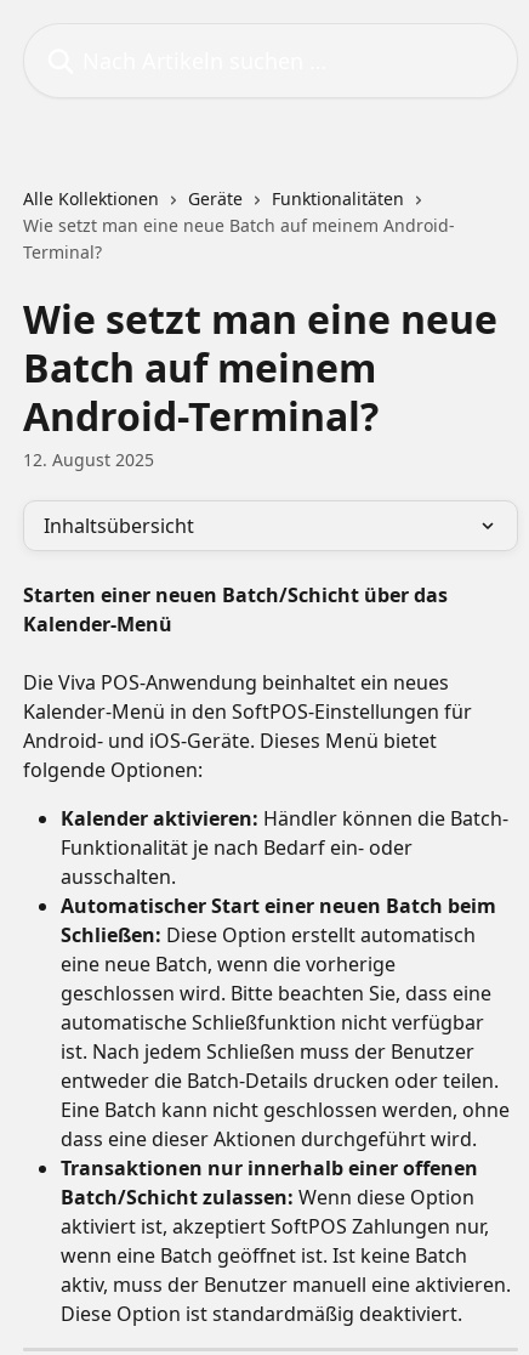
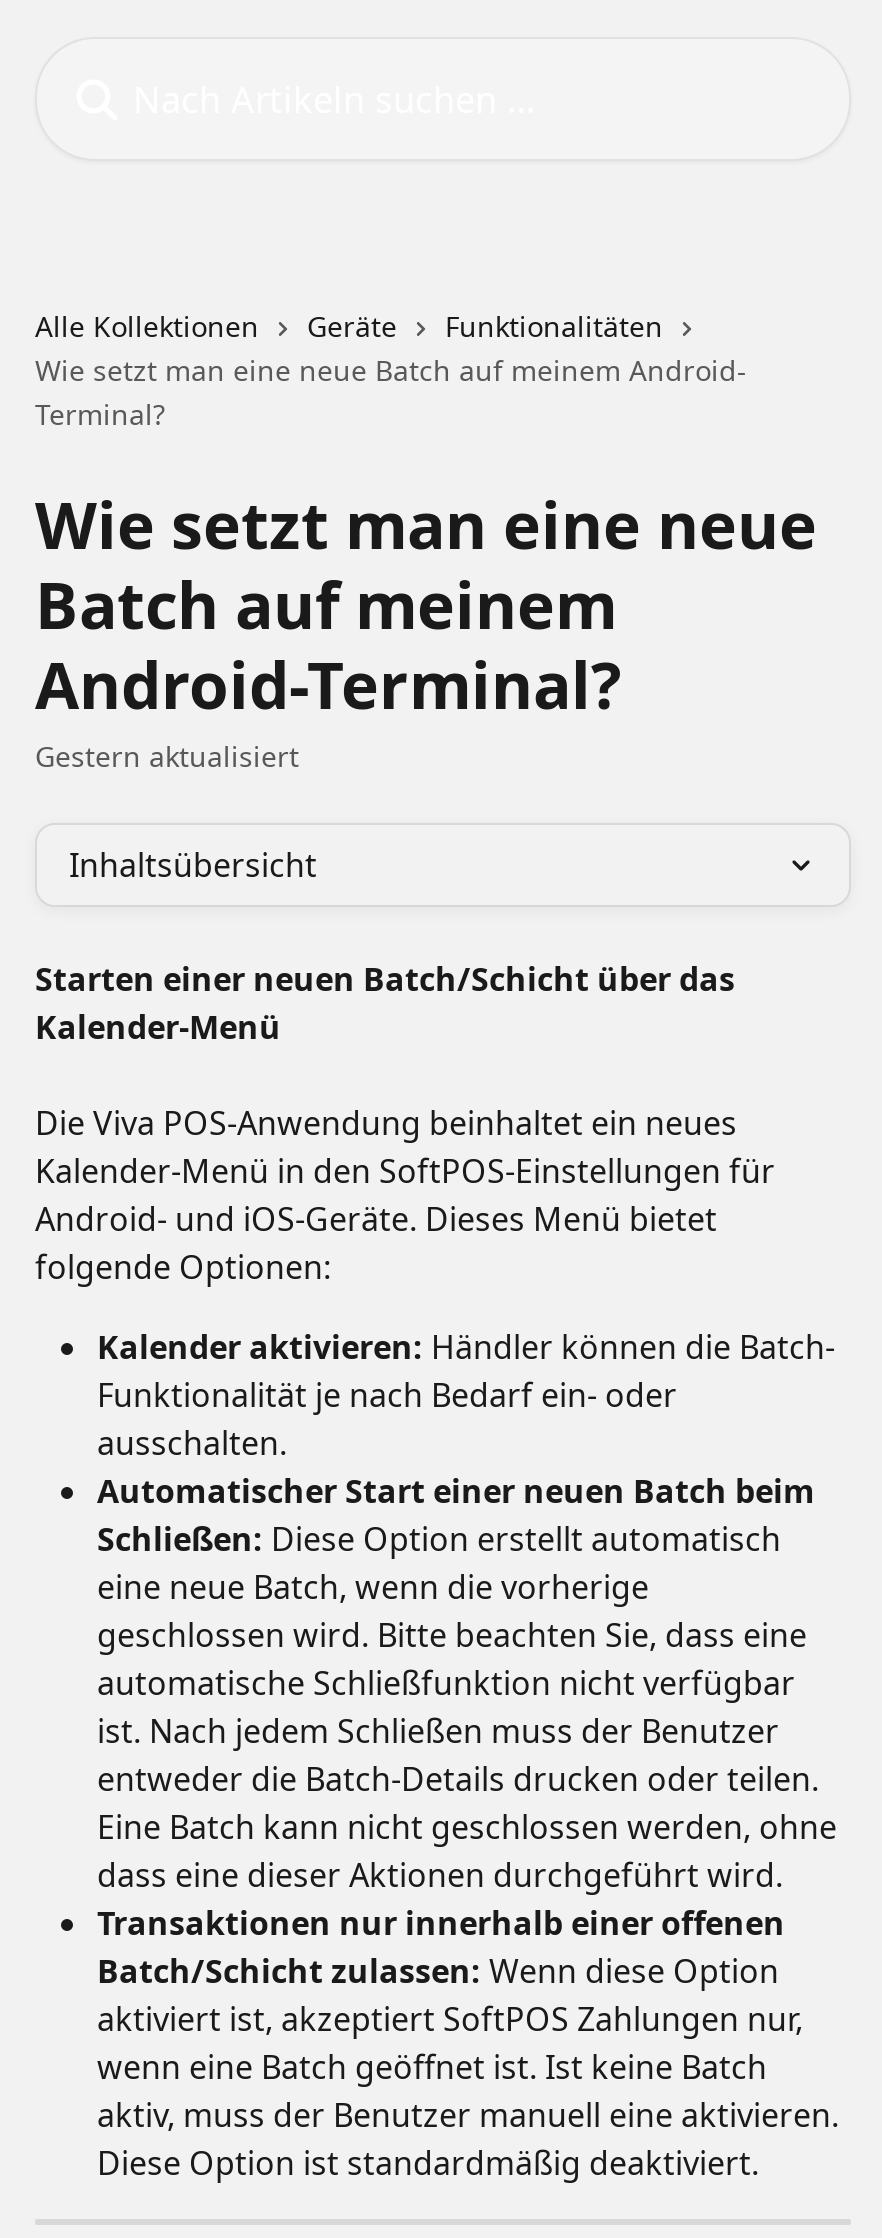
- 12. August 2025
+ Gestern aktualisiert
